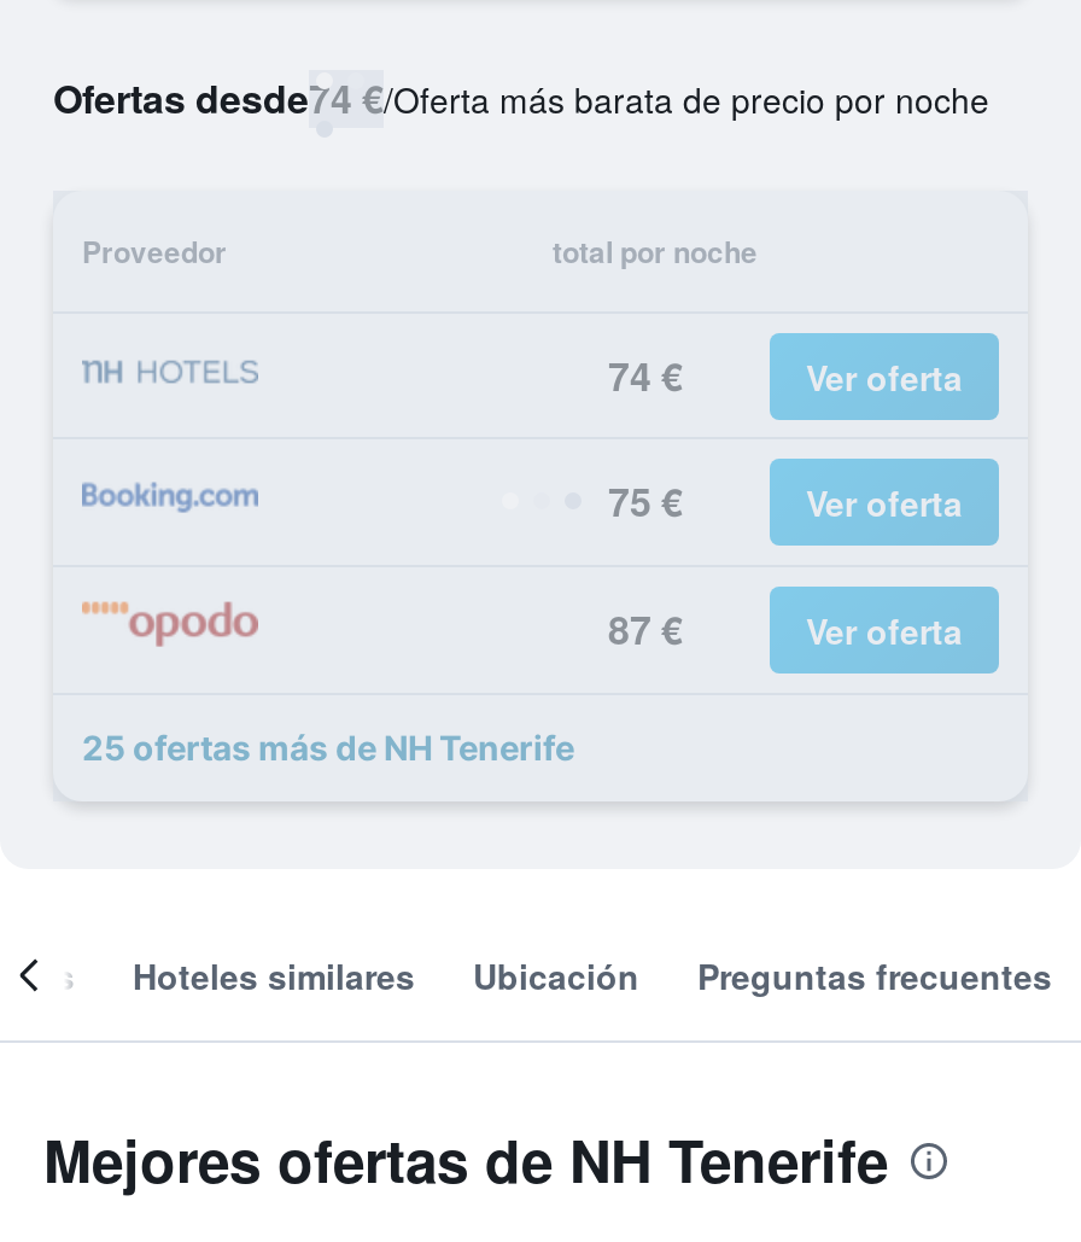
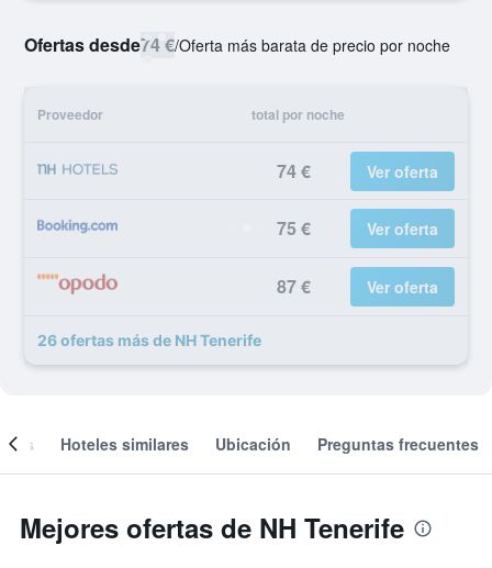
- 25 ofertas más de NH Tenerife
+ 26 ofertas más de NH Tenerife
